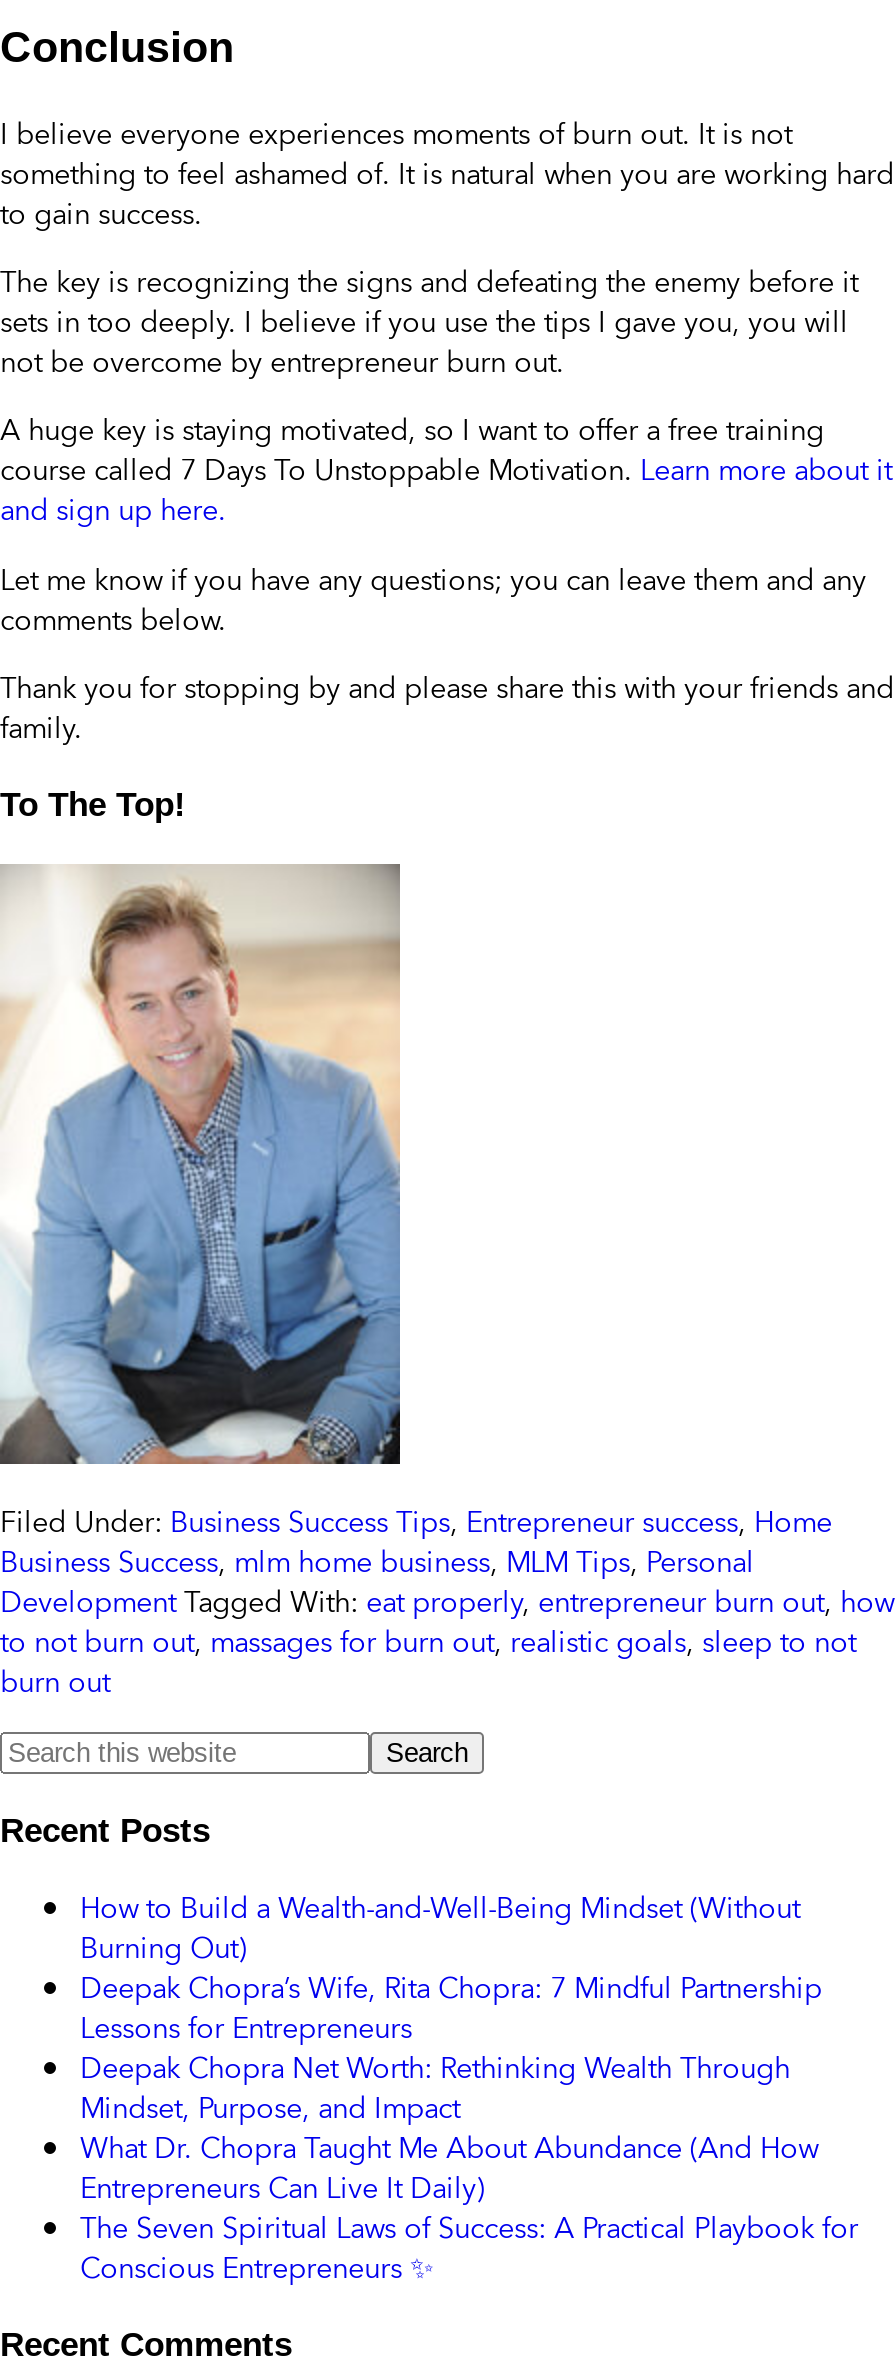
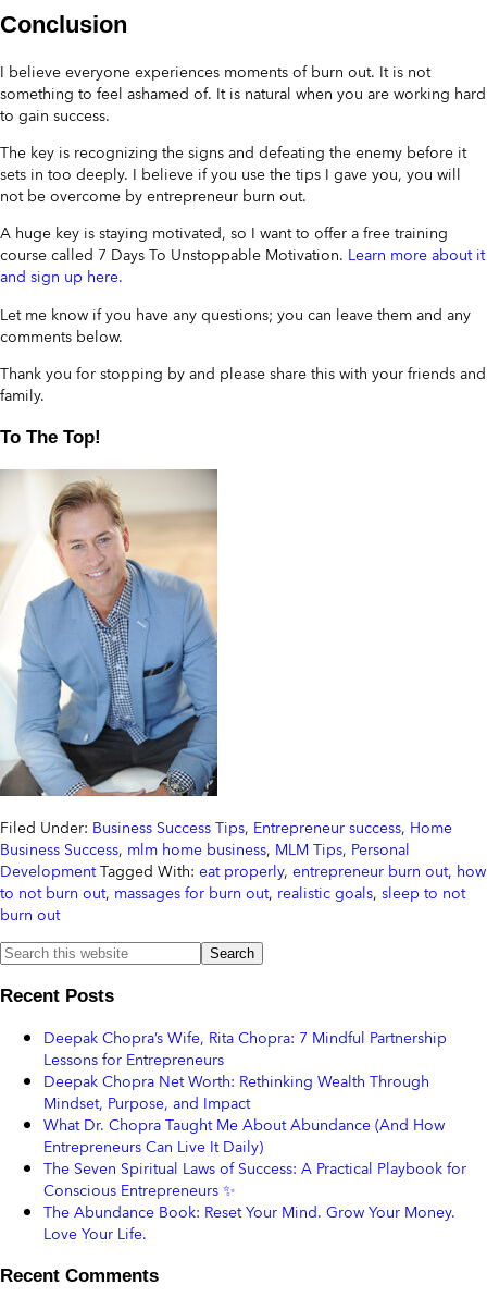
- How to Build a Wealth-and-Well-Being Mindset (Without
- Burning Out)

moved up: Deepak Chopra’s Wife, Rita Chopra: 7 Mindful Partnership | Lessons for Entrepreneurs | Deepak Chopra Net Worth: Rethinking Wealth Through | Mindset, Purpose, and Impact | What Dr. Chopra Taught Me About Abundance (And How | Entrepreneurs Can Live It Daily) | The Seven Spiritual Laws of Success: A Practical Playbook for

+ The Abundance Book: Reset Your Mind. Grow Your Money.
+ Love Your Life.
